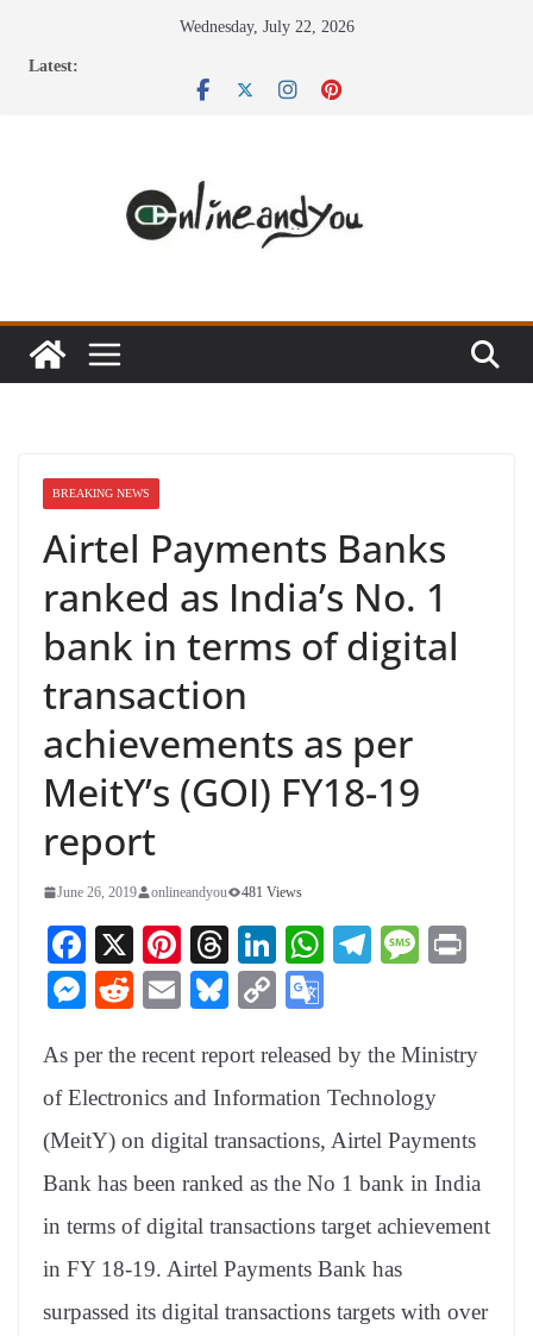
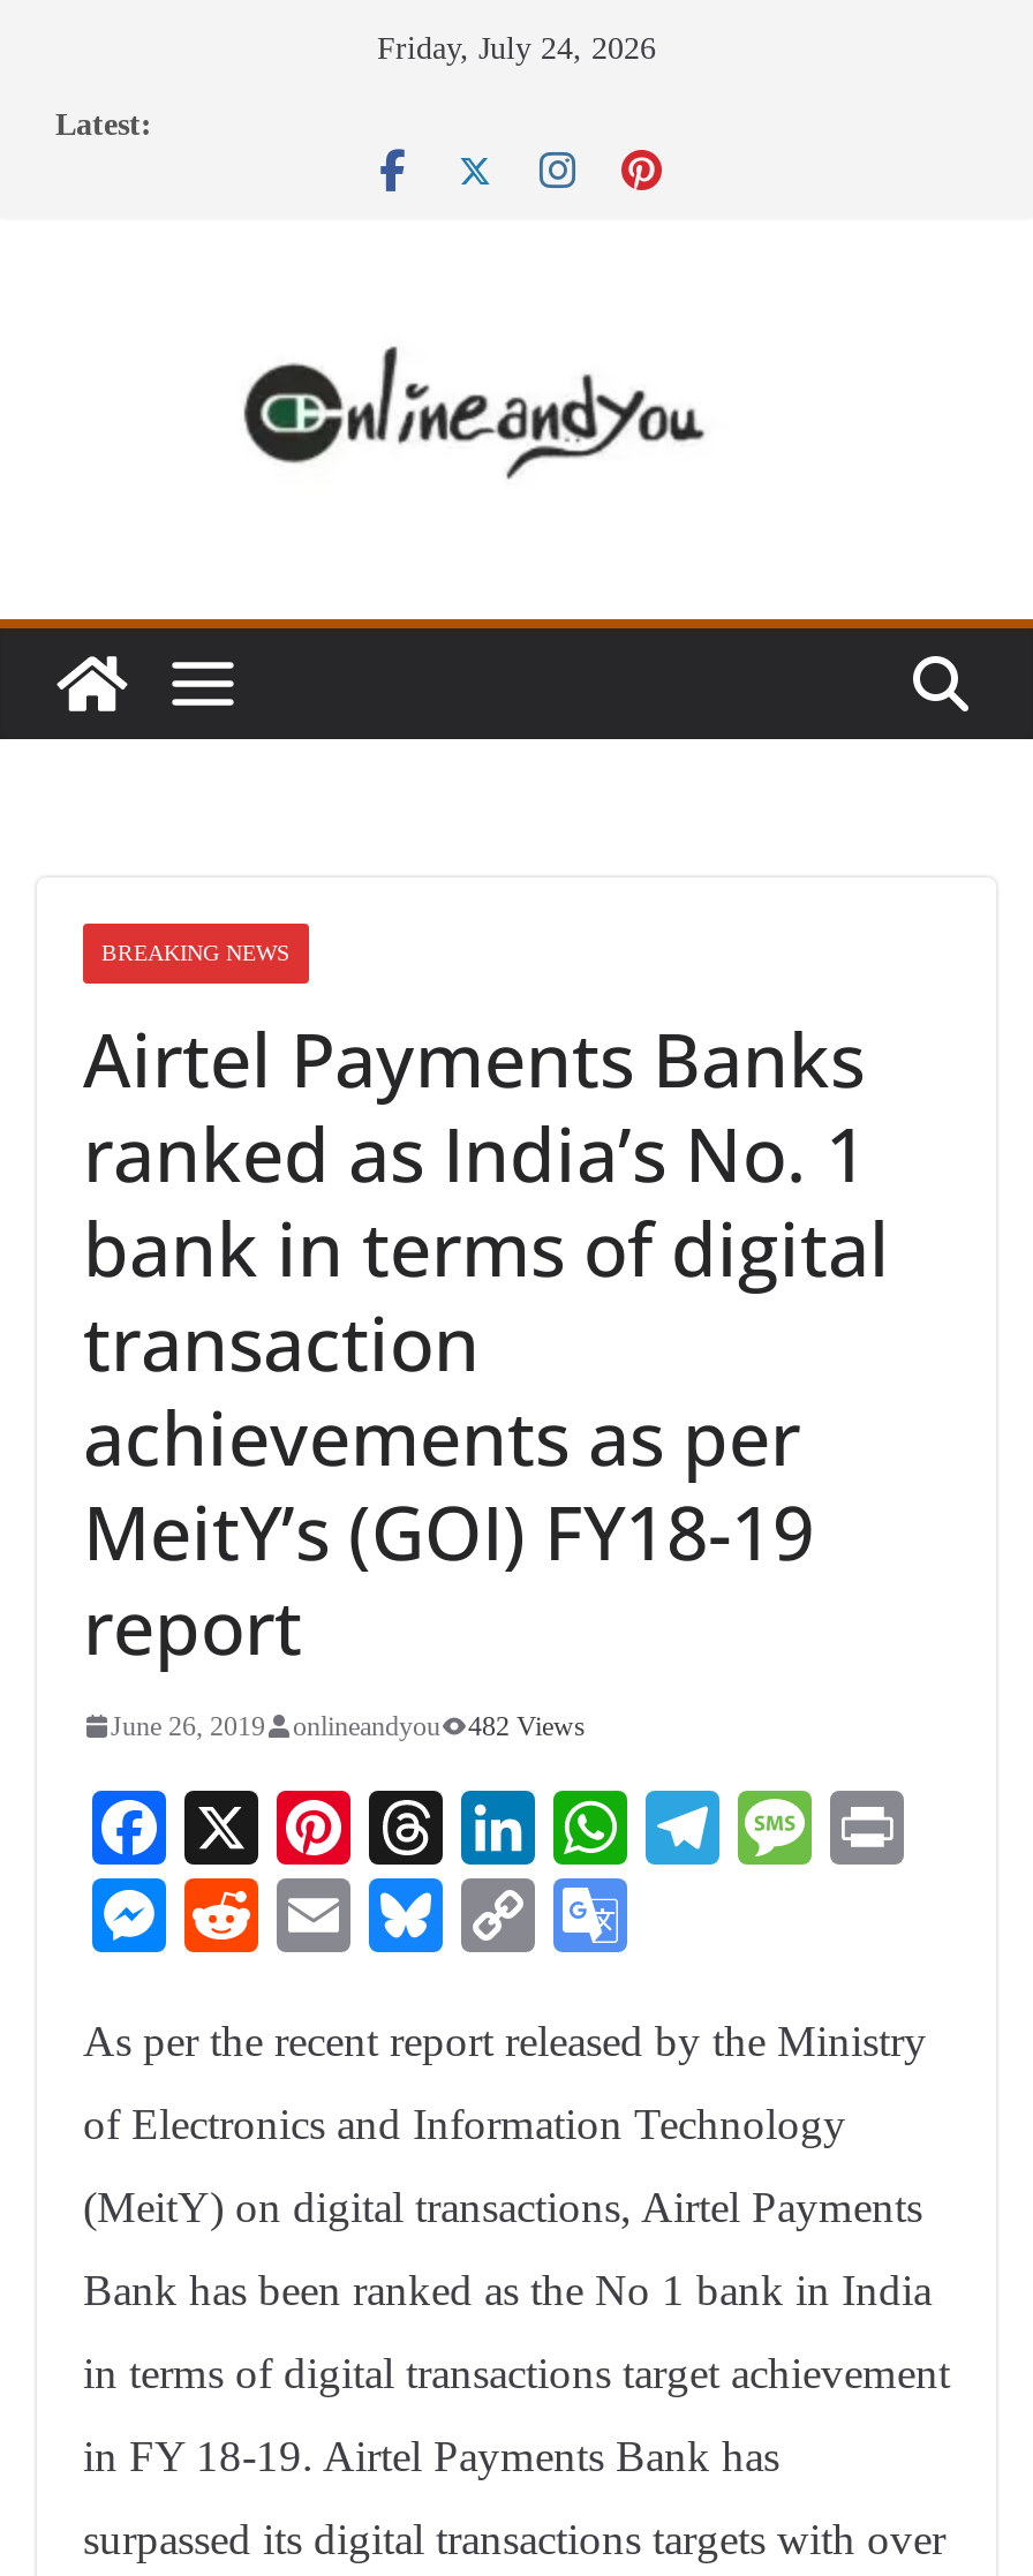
- Wednesday, July 22, 2026
+ Friday, July 24, 2026

- June 26, 2019 onlineandyou 481 Views
+ June 26, 2019 onlineandyou 482 Views
